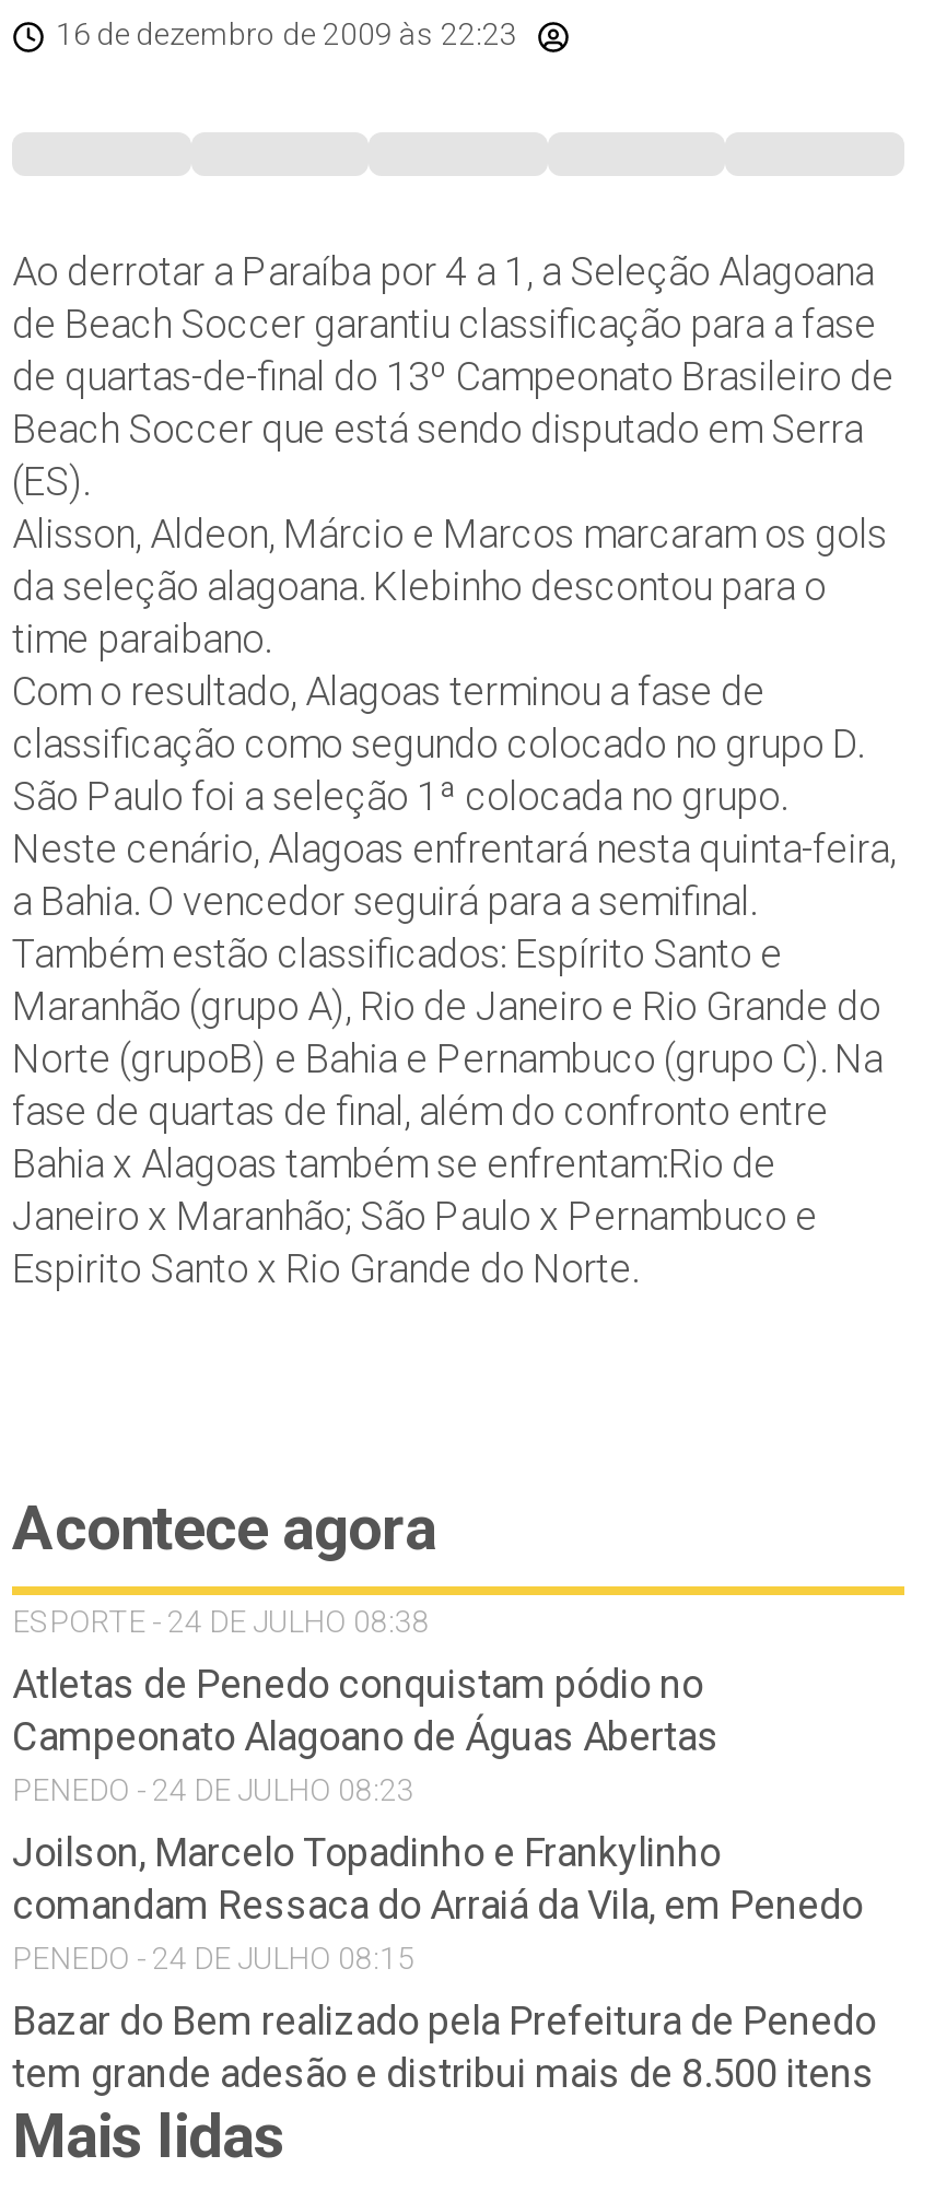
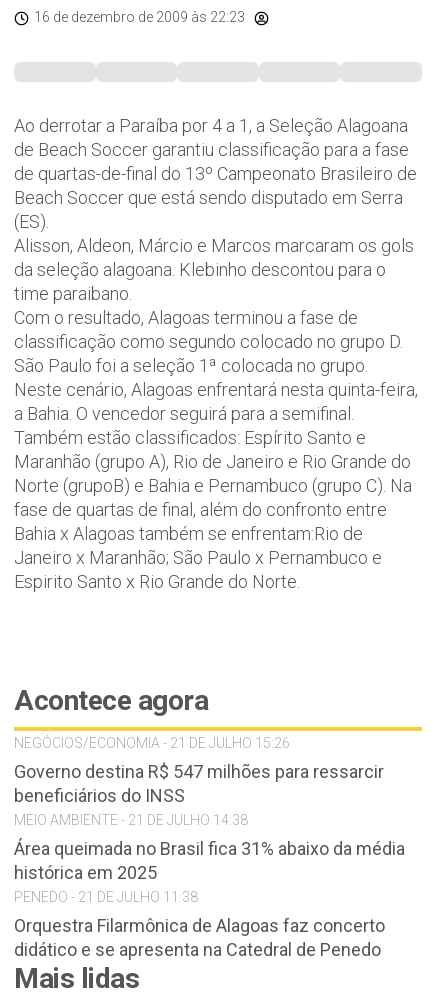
- ESPORTE - 24 DE JULHO 08:38
+ NEGÓCIOS/ECONOMIA - 21 DE JULHO 15:26

- Atletas de Penedo conquistam pódio no
- Campeonato Alagoano de Águas Abertas
- PENEDO - 24 DE JULHO 08:23
+ Governo destina R$ 547 milhões para ressarcir
+ beneficiários do INSS
+ MEIO AMBIENTE - 21 DE JULHO 14:38

- Joilson, Marcelo Topadinho e Frankylinho
- comandam Ressaca do Arraiá da Vila, em Penedo
- PENEDO - 24 DE JULHO 08:15
+ Área queimada no Brasil fica 31% abaixo da média
+ histórica em 2025
+ PENEDO - 21 DE JULHO 11:38

- Bazar do Bem realizado pela Prefeitura de Penedo
- tem grande adesão e distribui mais de 8.500 itens
+ Orquestra Filarmônica de Alagoas faz concerto
+ didático e se apresenta na Catedral de Penedo
